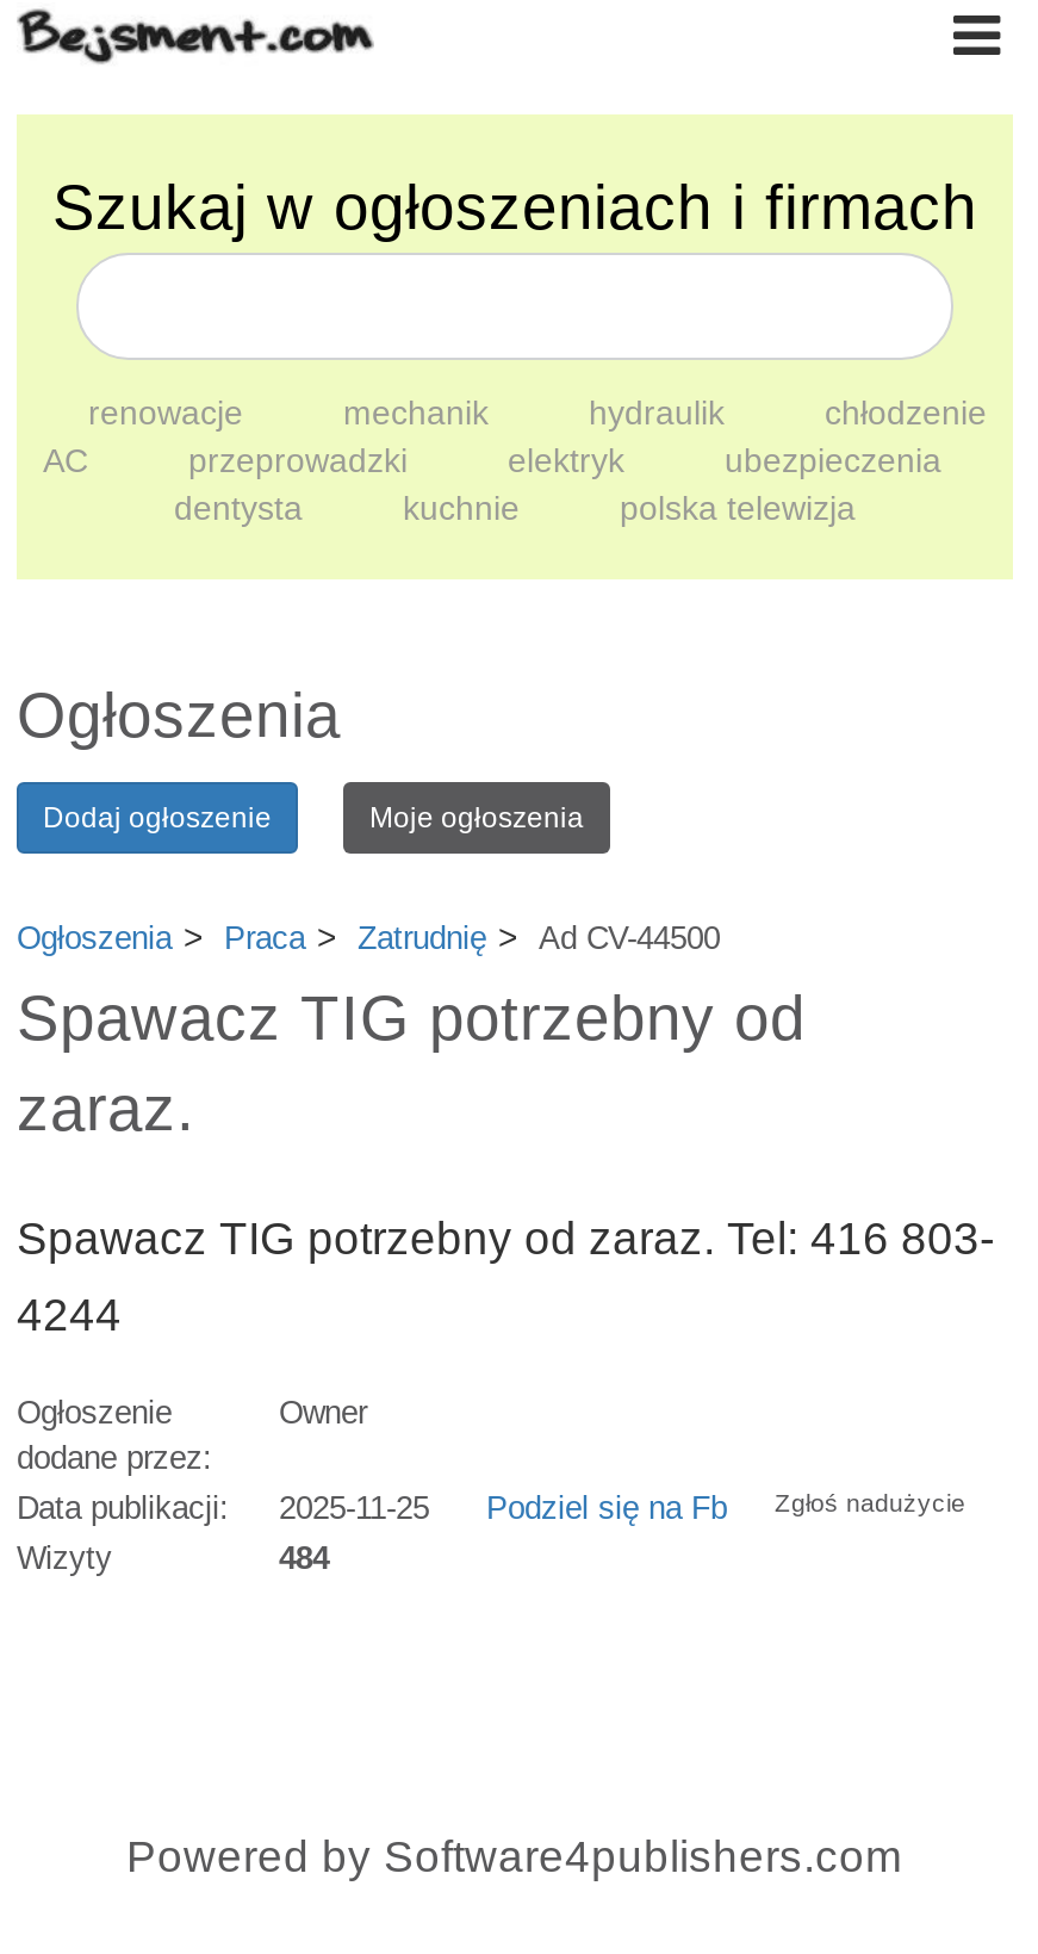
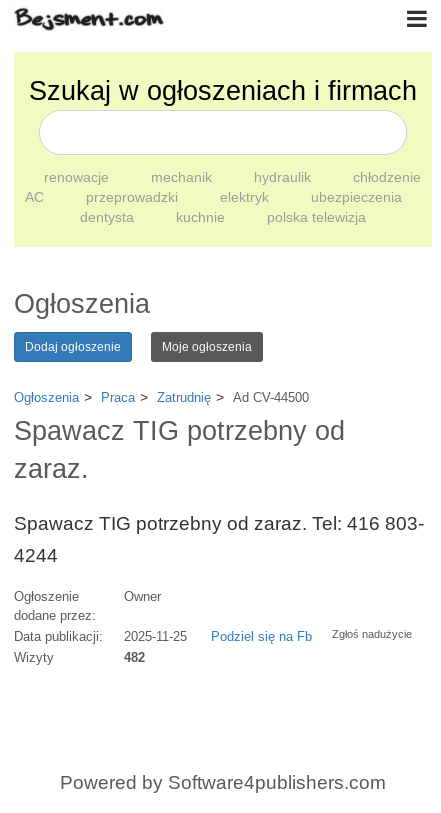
- 484
+ 482
